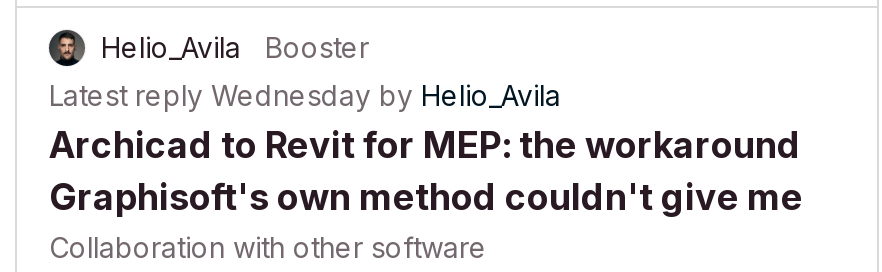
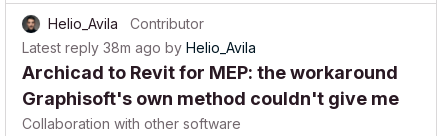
- Booster
- Latest reply Wednesday by Helio_Avila
+ Contributor
+ Latest reply 38m ago by Helio_Avila
